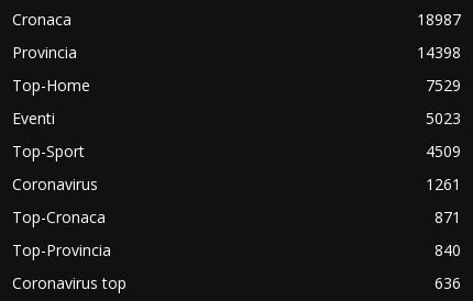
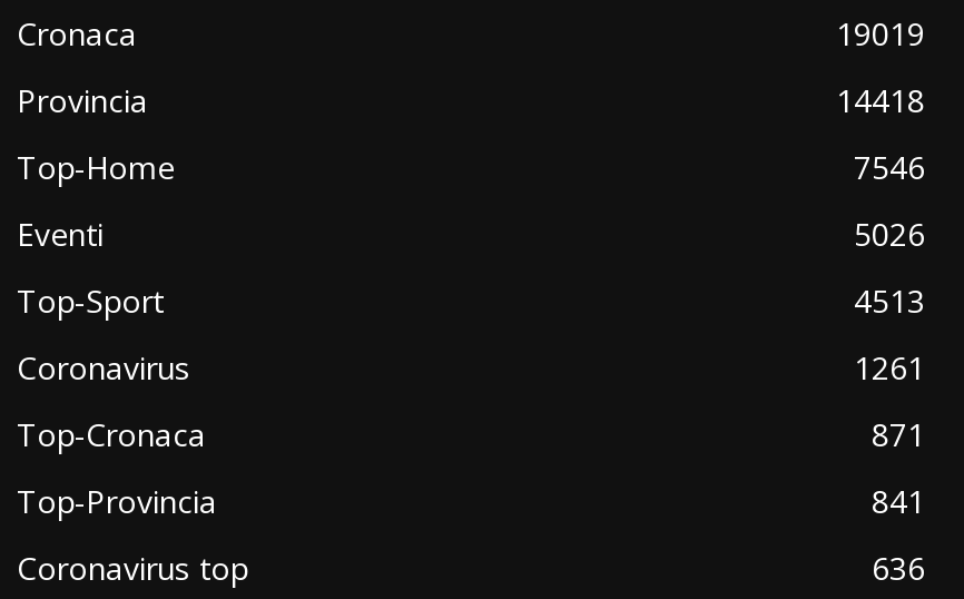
- 18987
+ 19019

- 14398
+ 14418

- 7529
+ 7546

- 5023
+ 5026

- 4509
+ 4513

- 840
+ 841
